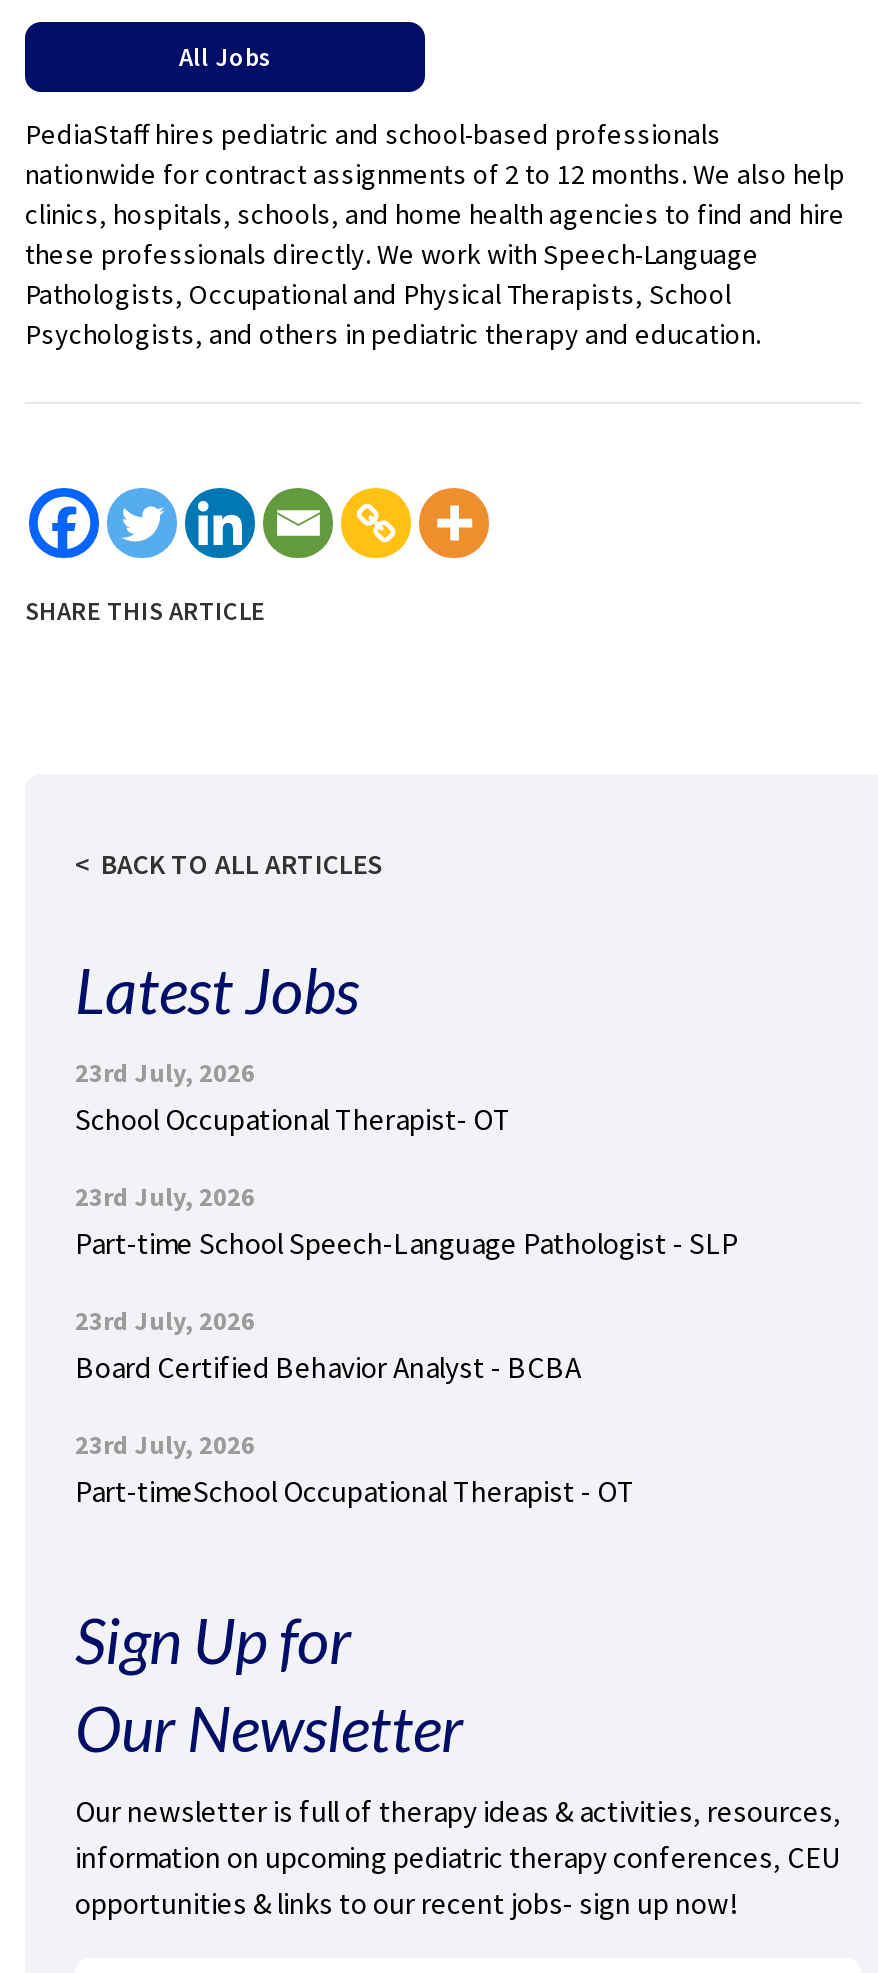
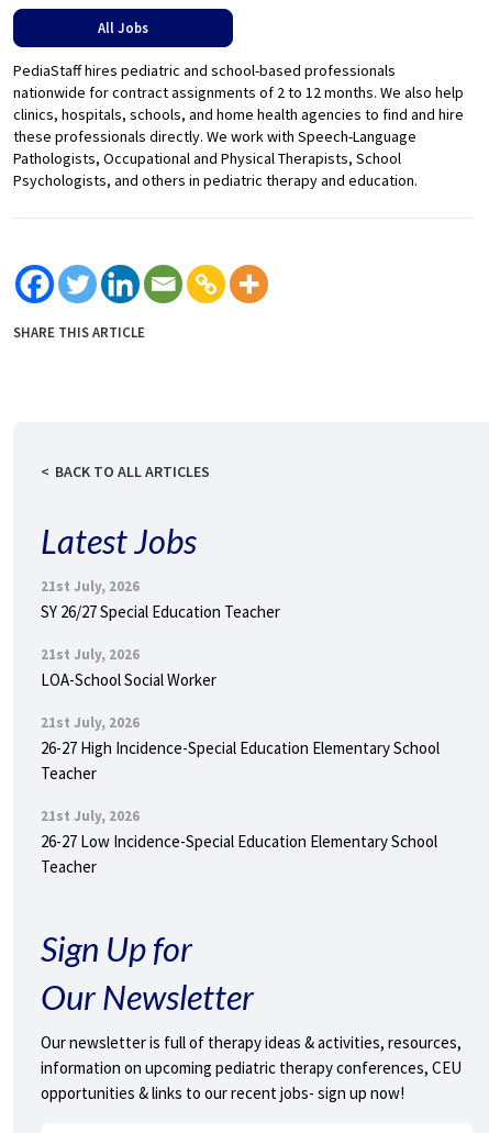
- 23rd July, 2026
- School Occupational Therapist- OT
+ 21st July, 2026
+ SY 26/27 Special Education Teacher

- 23rd July, 2026
- Part-time School Speech-Language Pathologist - SLP
+ 21st July, 2026
+ LOA-School Social Worker

- 23rd July, 2026
- Board Certified Behavior Analyst - BCBA
+ 21st July, 2026
+ 26-27 High Incidence-Special Education Elementary School
+ Teacher

- 23rd July, 2026
- Part-timeSchool Occupational Therapist - OT
+ 21st July, 2026
+ 26-27 Low Incidence-Special Education Elementary School
+ Teacher
